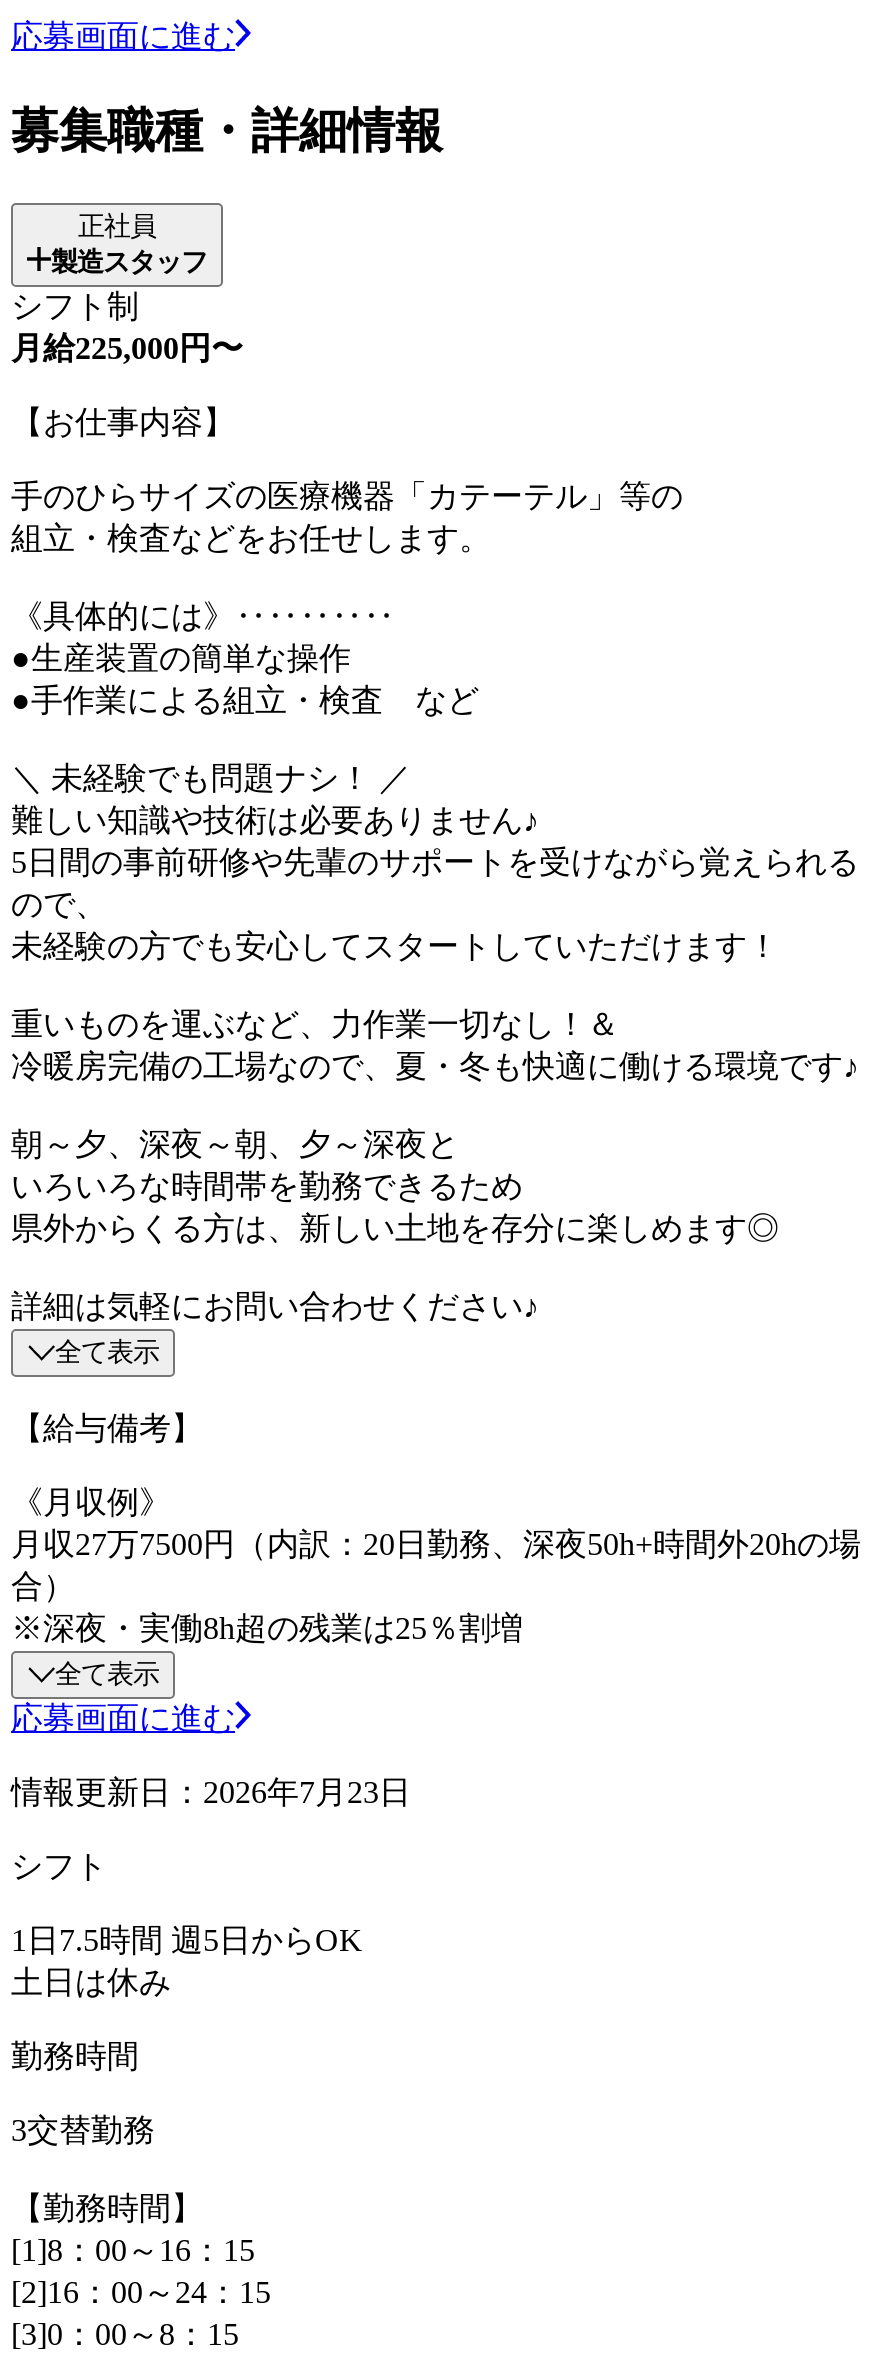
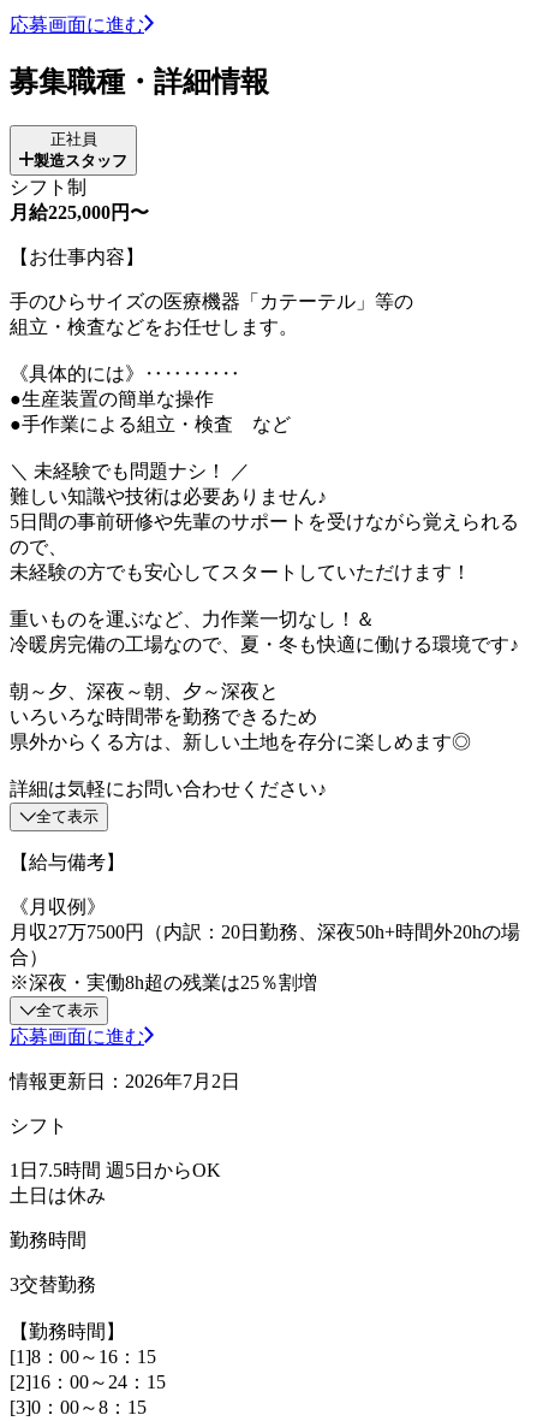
- 情報更新日：2026年7月23日
+ 情報更新日：2026年7月2日
